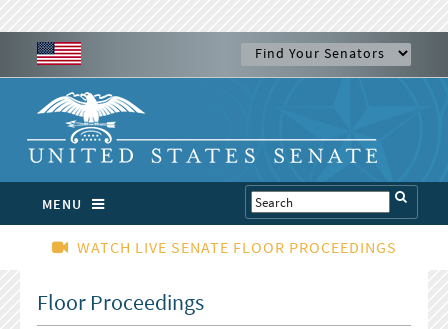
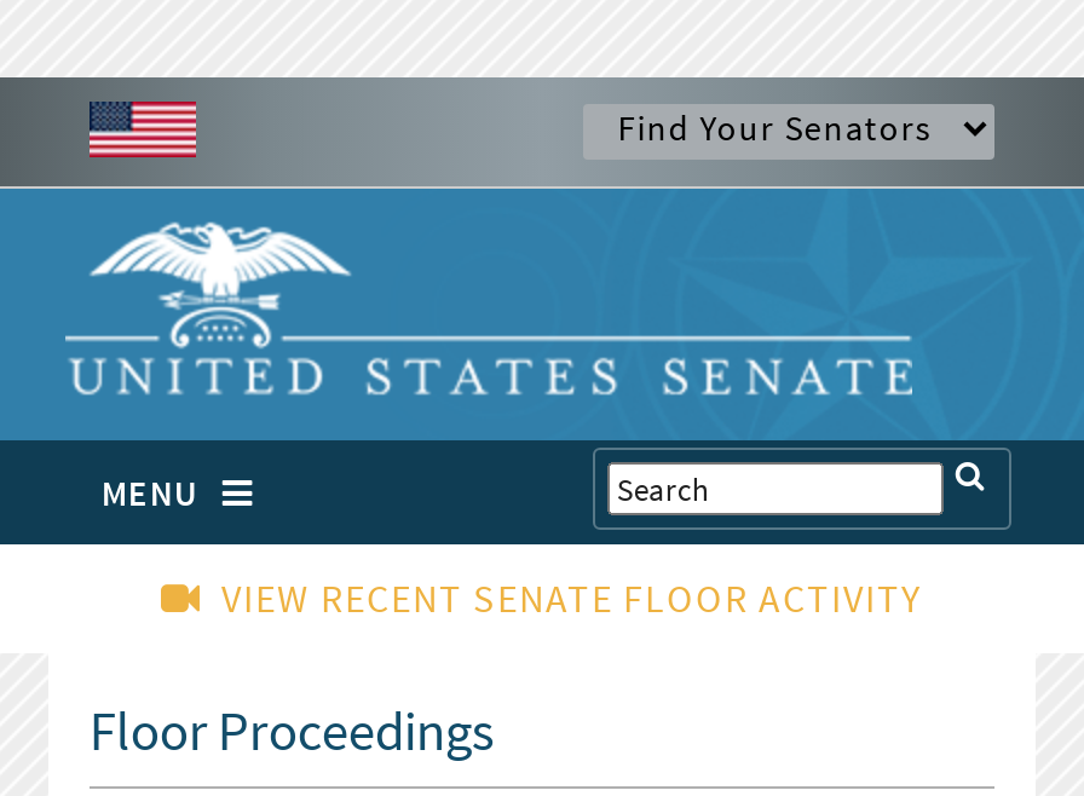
- WATCH LIVE SENATE FLOOR PROCEEDINGS
+ VIEW RECENT SENATE FLOOR ACTIVITY
